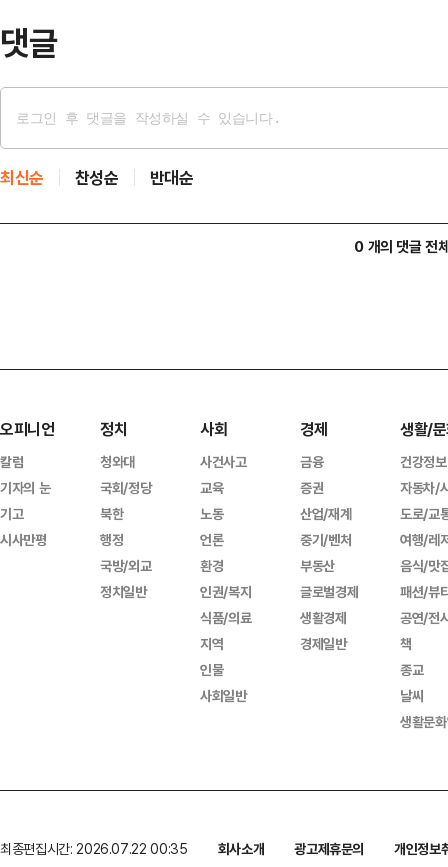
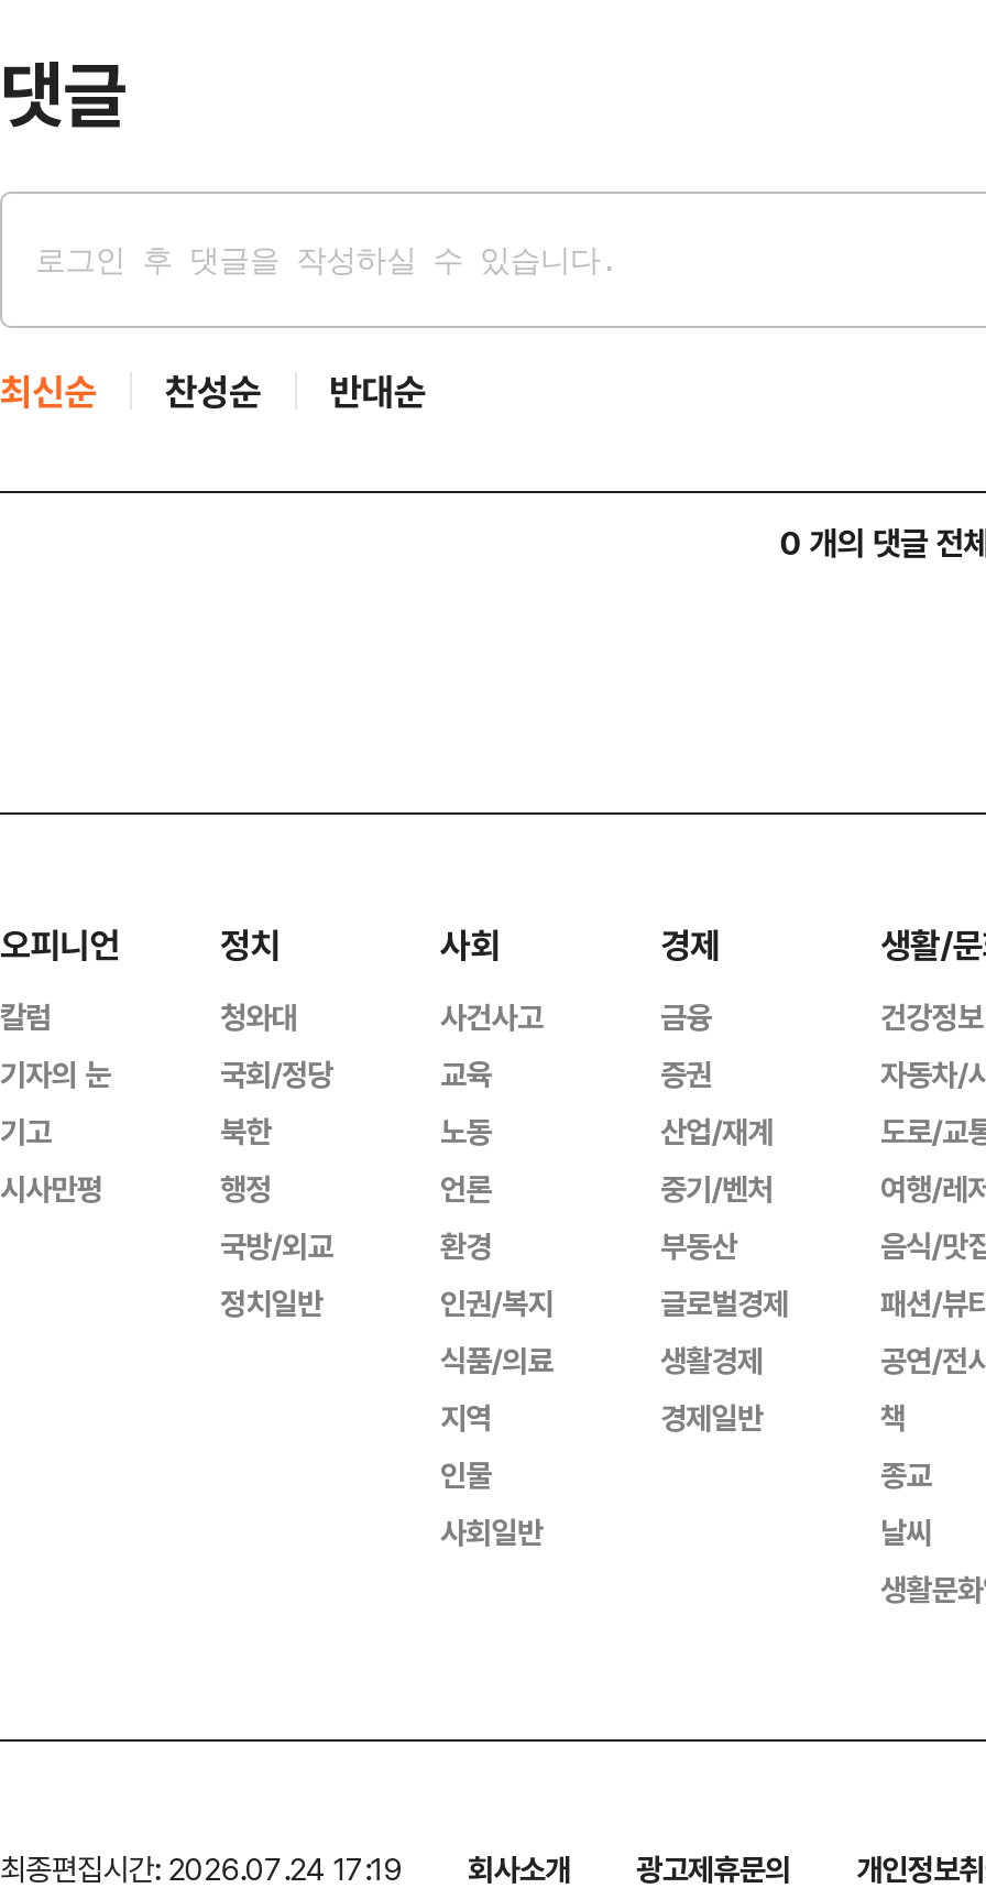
- 최종편집시간: 2026.07.22 00:35
+ 최종편집시간: 2026.07.24 17:19
